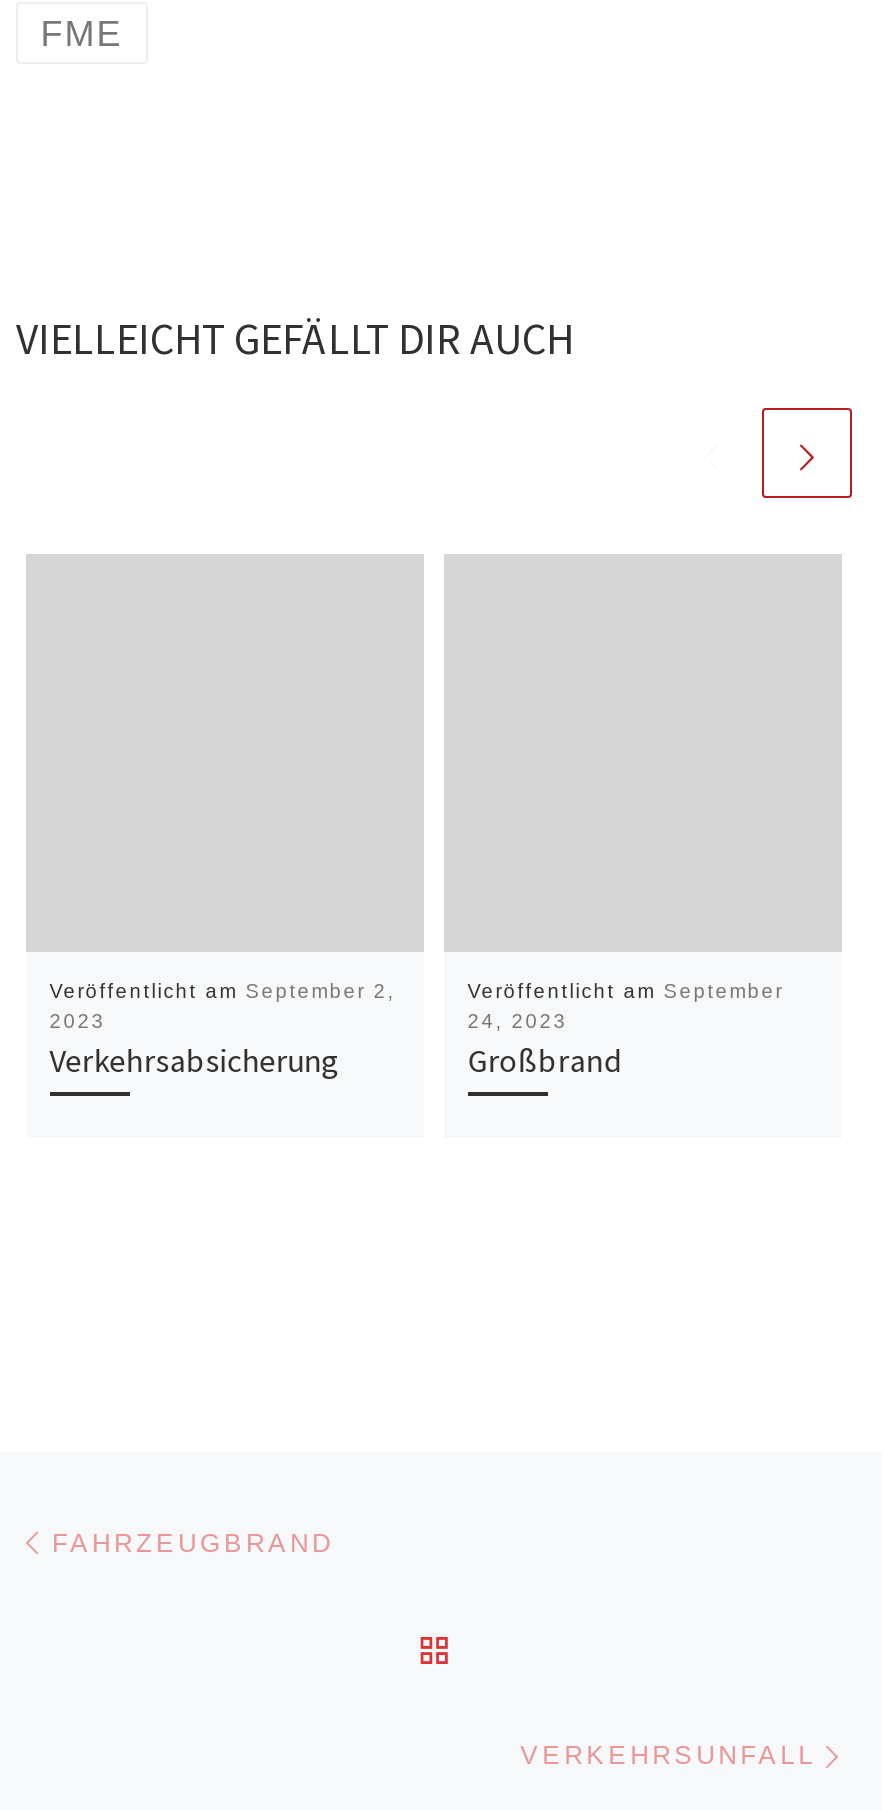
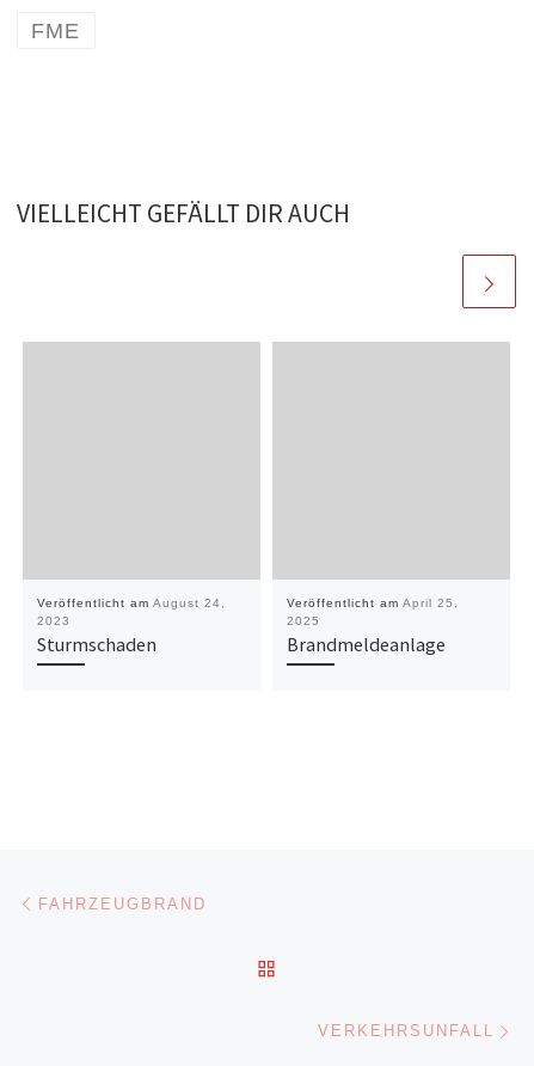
- Veröffentlicht am September 2,
+ Veröffentlicht am August 24,

- Veröffentlicht am September
- 24, 2023
- Großbrand
+ Veröffentlicht am April 25,
+ 2025
+ Brandmeldeanlage

- Verkehrsabsicherung
+ Sturmschaden
